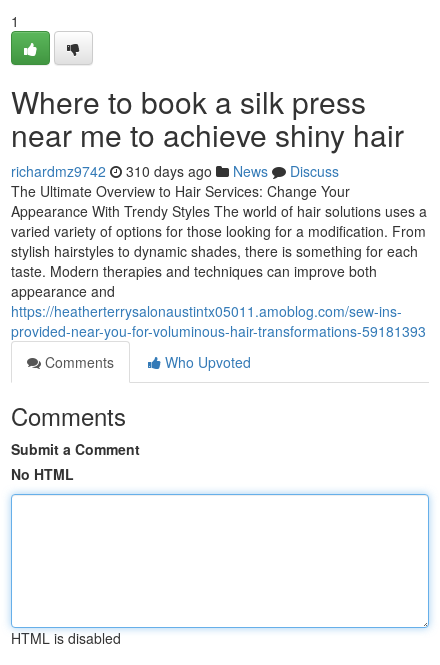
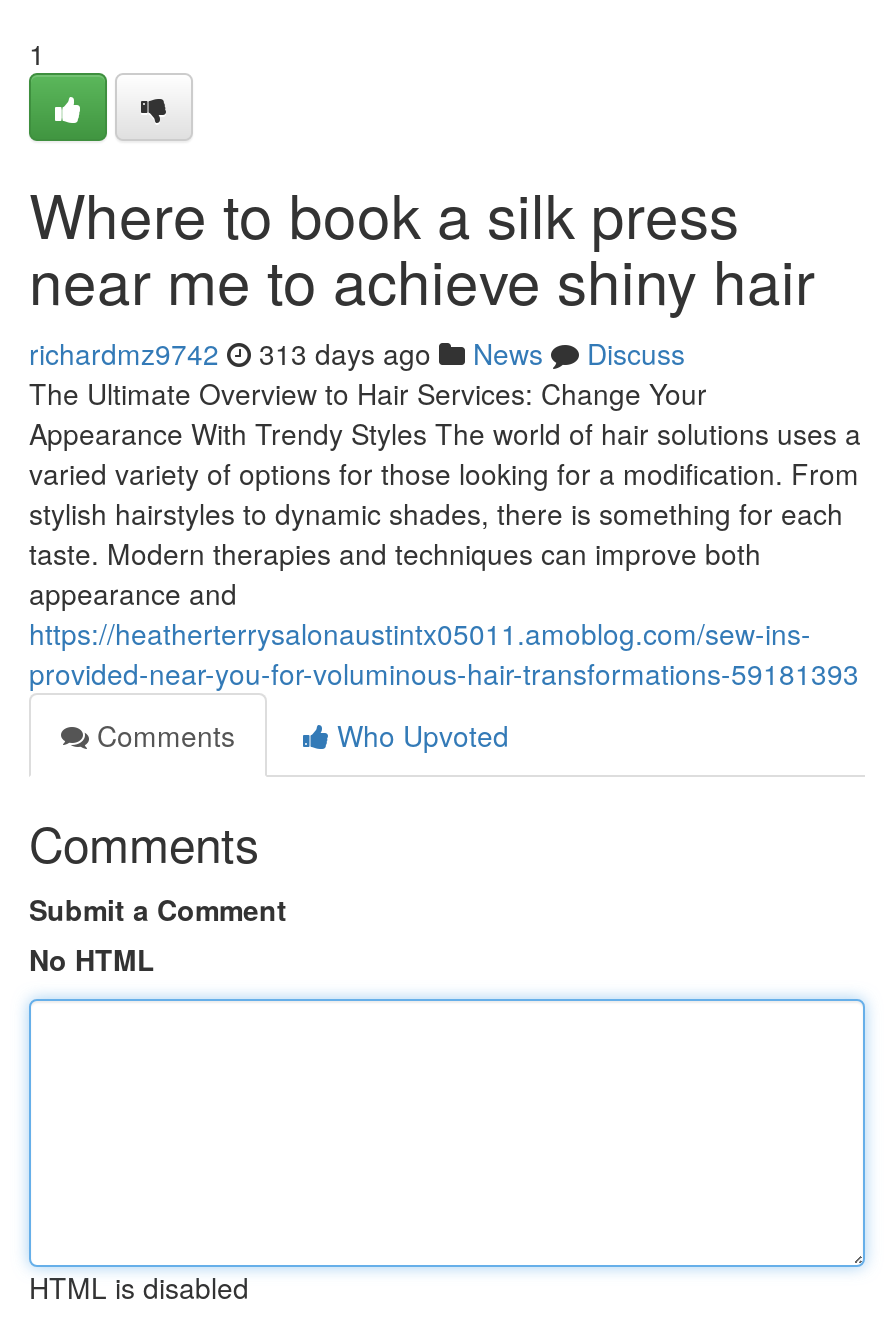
- richardmz9742 310 days ago News Discuss
+ richardmz9742 313 days ago News Discuss
